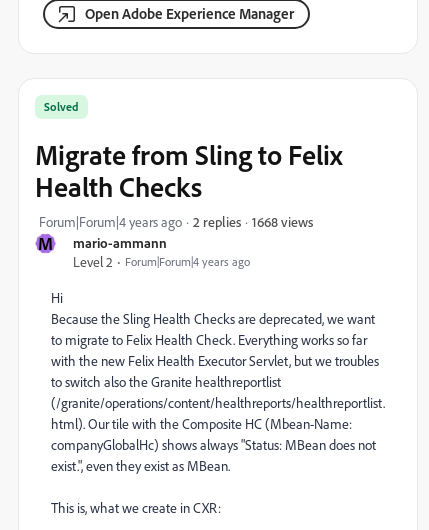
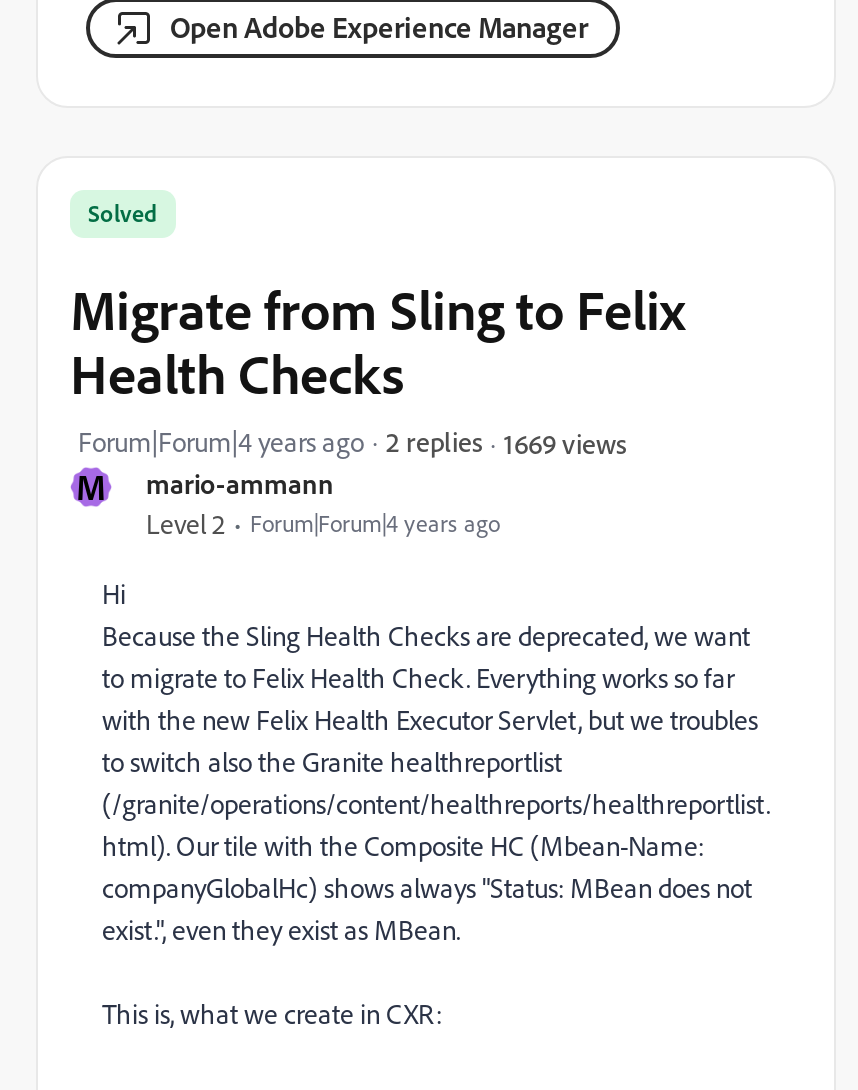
- 1668 views
+ 1669 views
